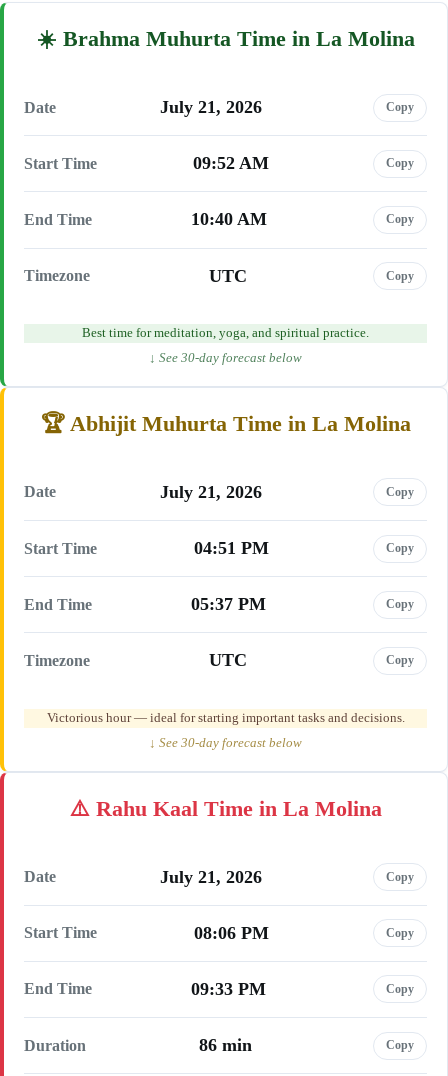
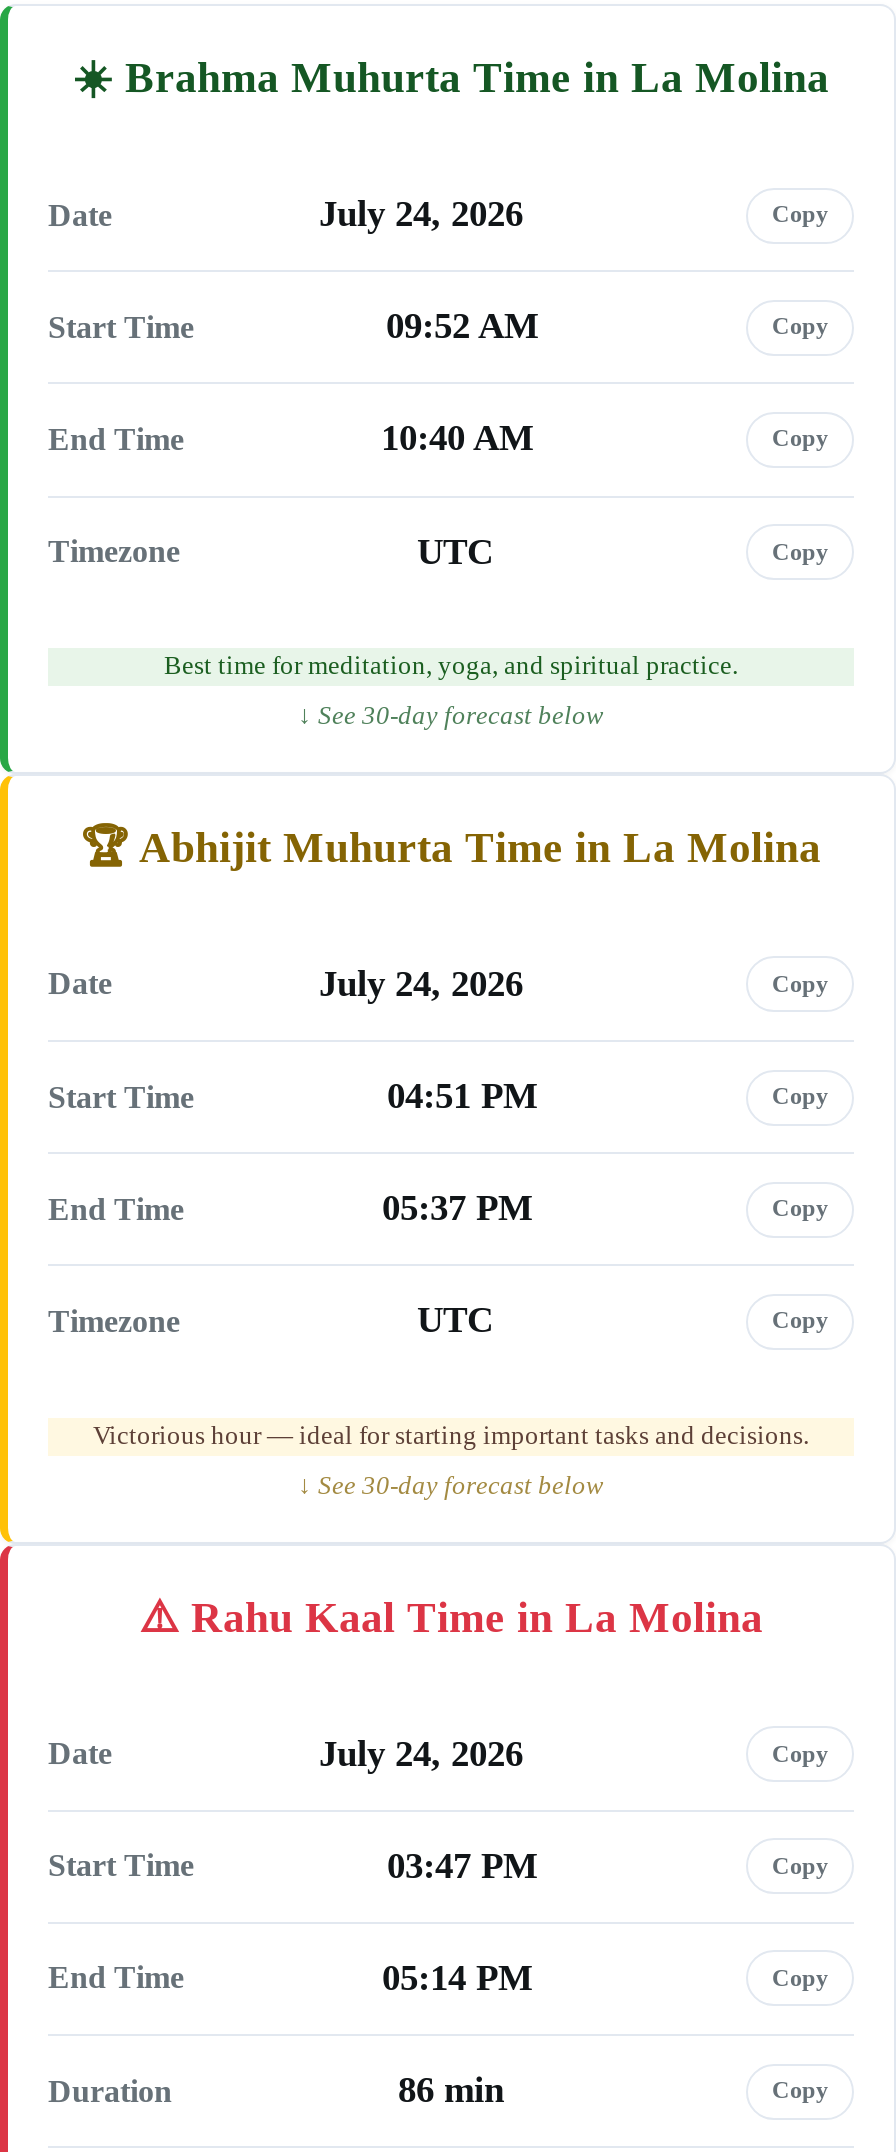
- July 21, 2026
+ July 24, 2026

- July 21, 2026
+ July 24, 2026

- July 21, 2026
+ July 24, 2026

- 08:06 PM
+ 03:47 PM

- 09:33 PM
+ 05:14 PM
